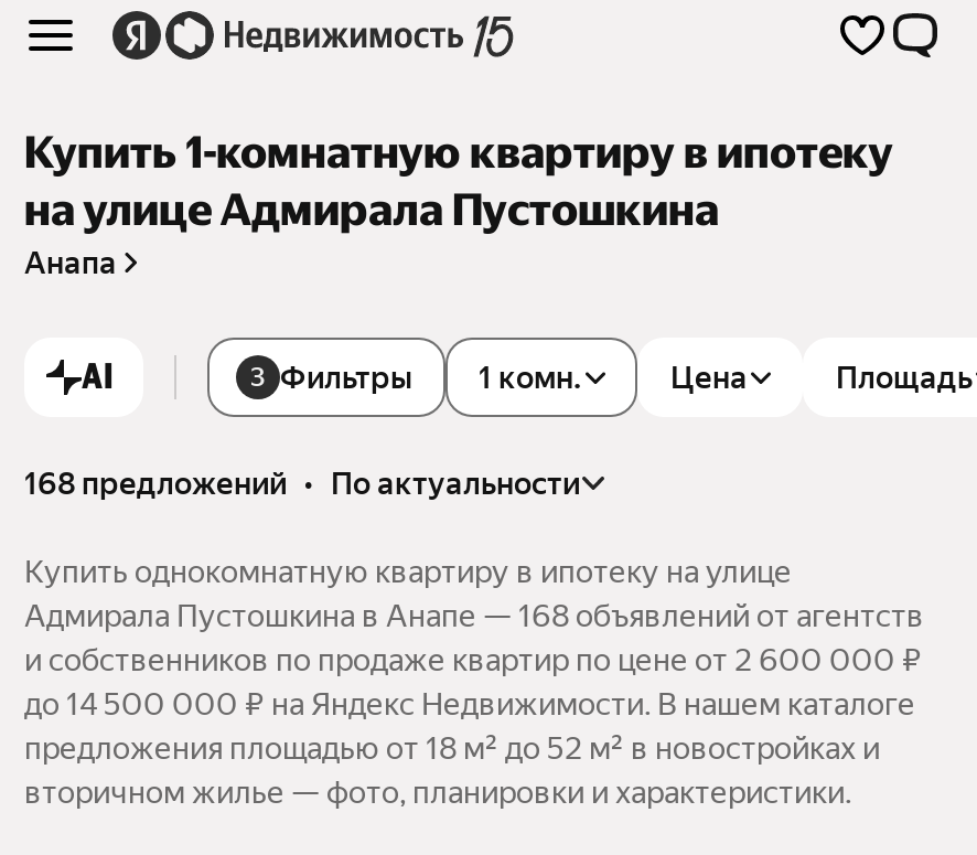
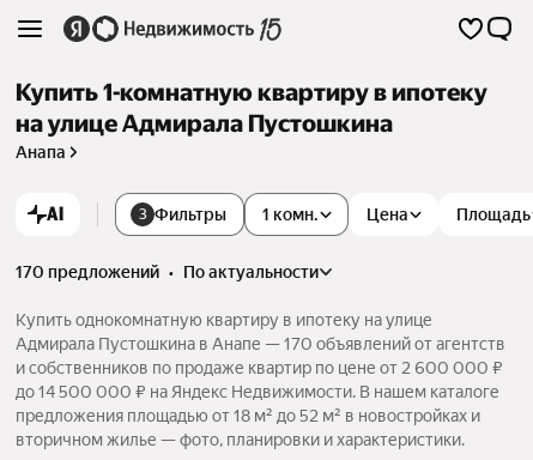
- 168 предложений • по актуальности
+ 170 предложений • по актуальности

- Адмирала Пустошкина в Анапе — 168 объявлений от агентств
+ Адмирала Пустошкина в Анапе — 170 объявлений от агентств
